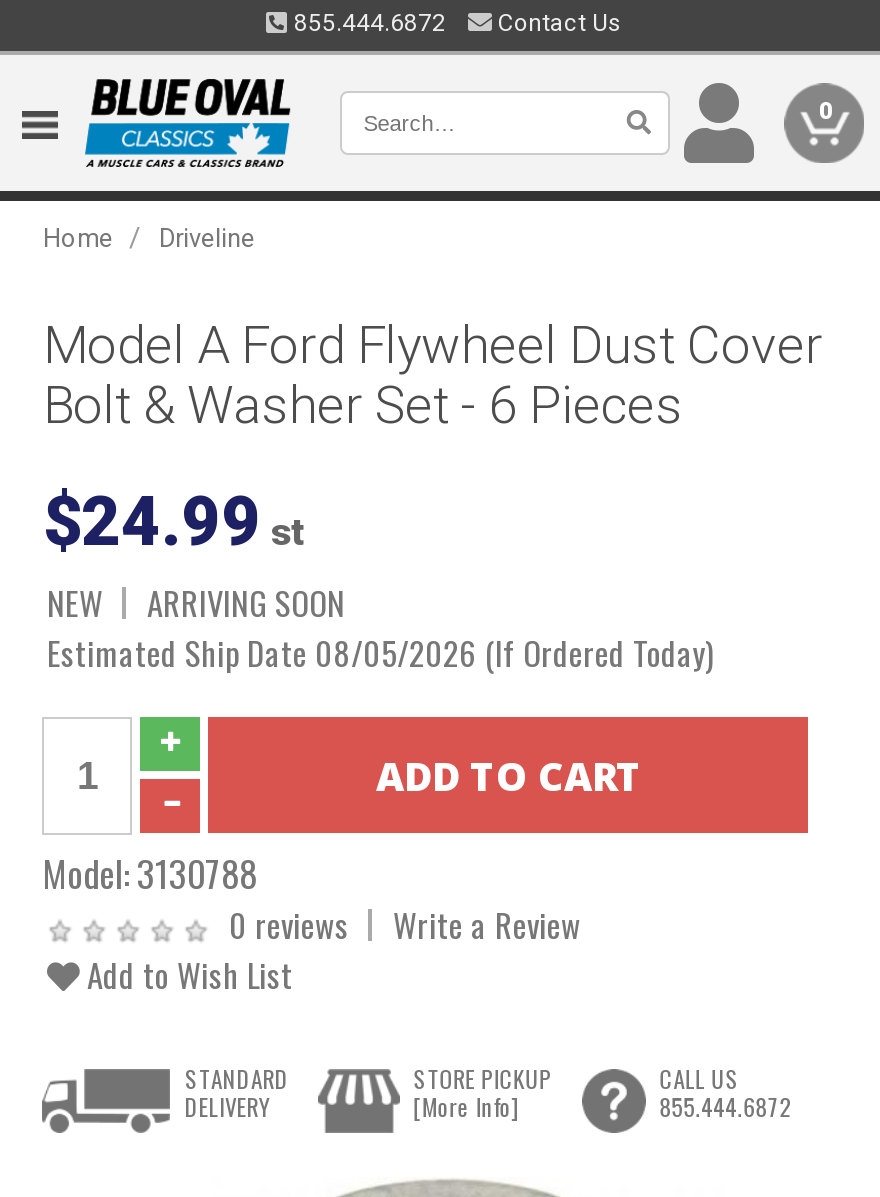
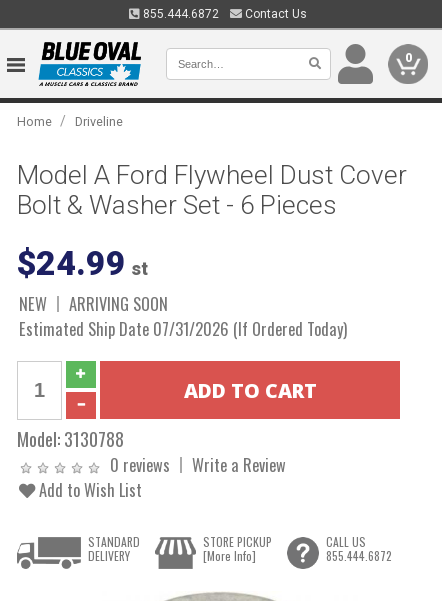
- Estimated Ship Date 08/05/2026 (If Ordered Today)
+ Estimated Ship Date 07/31/2026 (If Ordered Today)
